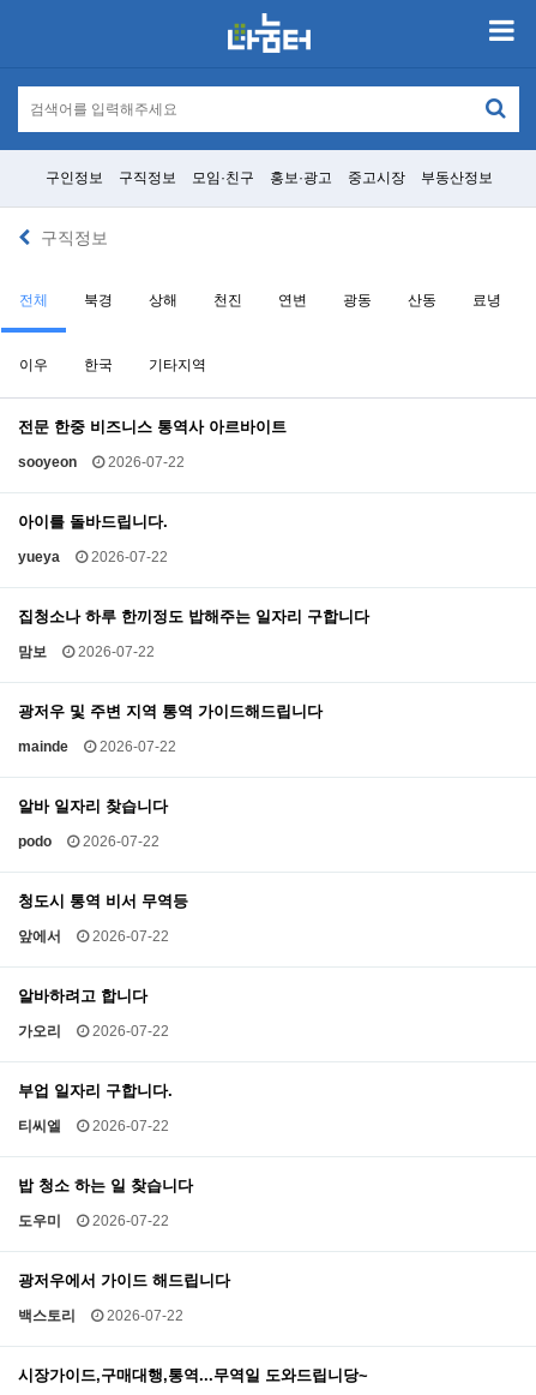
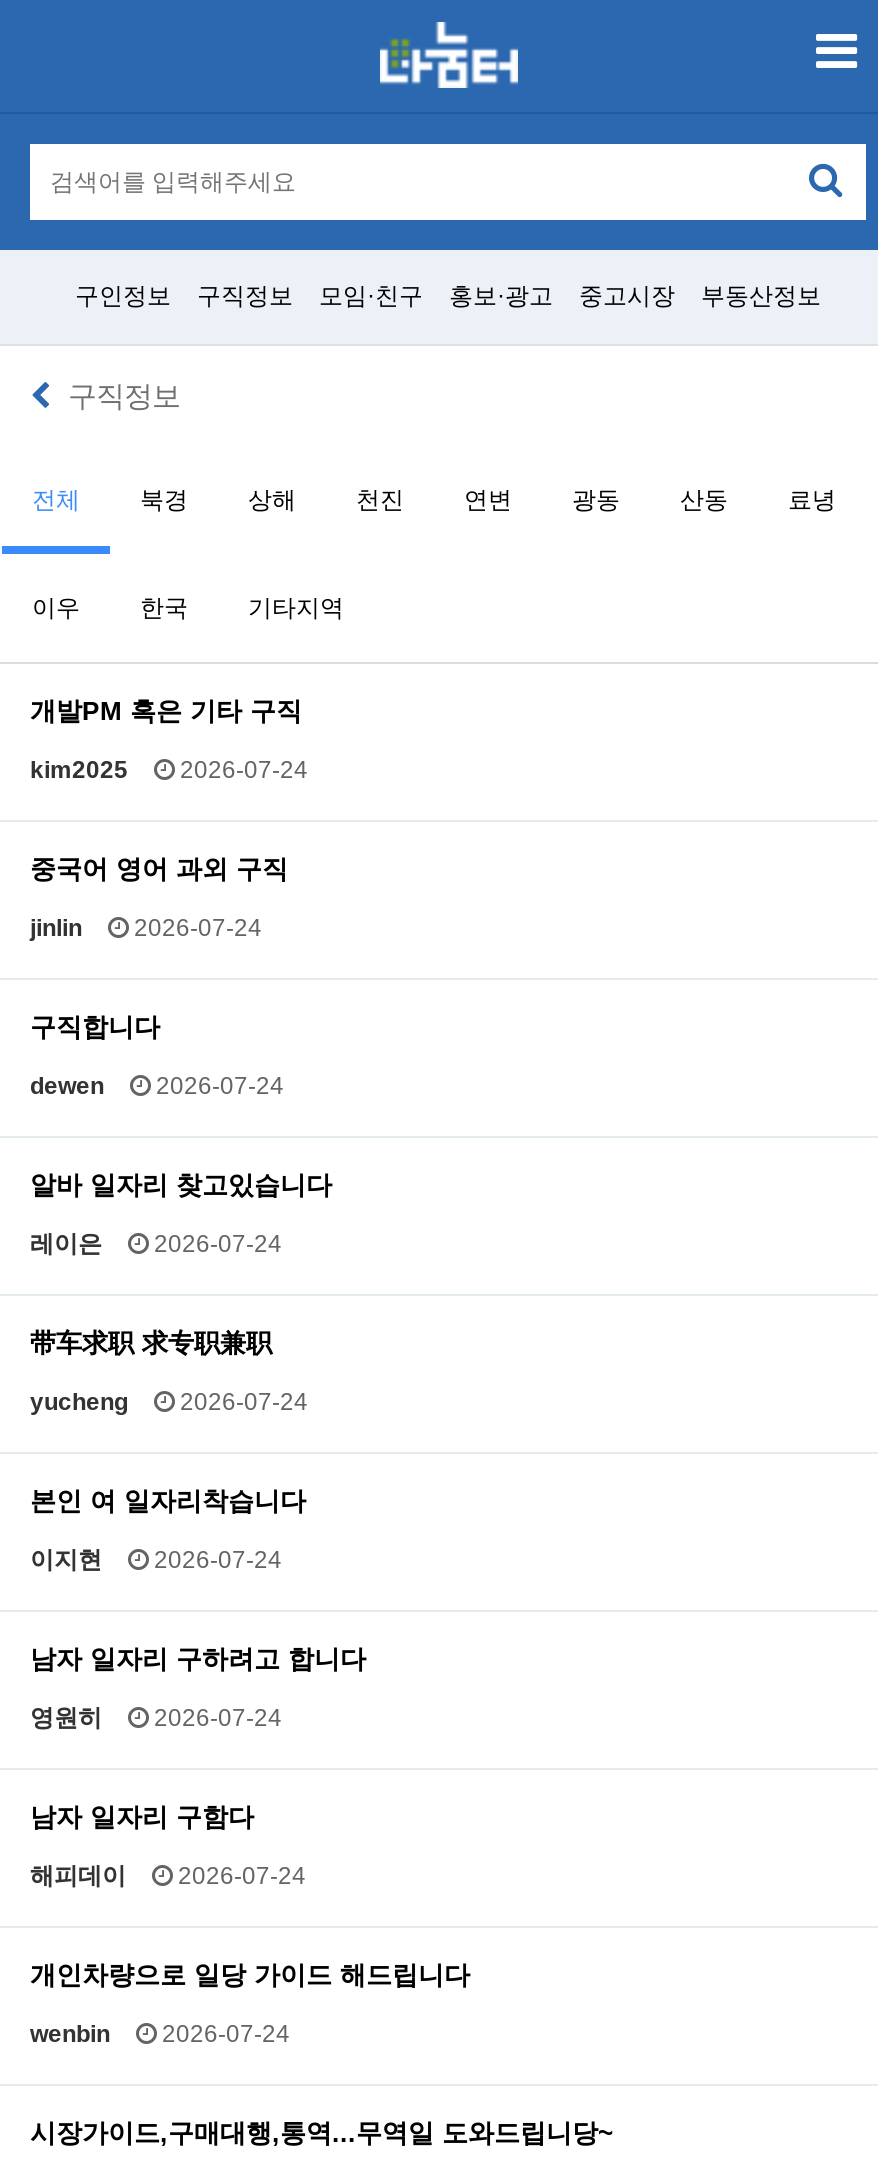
- 전문 한중 비즈니스 통역사 아르바이트
- sooyeon
- 2026-07-22
- 아이를 돌바드립니다.
- yueya
- 2026-07-22
- 집청소나 하루 한끼정도 밥해주는 일자리 구합니다
- 맘보
- 2026-07-22
- 광저우 및 주변 지역 통역 가이드해드립니다
- mainde
- 2026-07-22
- 알바 일자리 찾습니다
- podo
- 2026-07-22
- 청도시 통역 비서 무역등
- 앞에서
- 2026-07-22
- 알바하려고 합니다
- 가오리
- 2026-07-22
- 부업 일자리 구합니다.
- 티씨엘
- 2026-07-22
- 밥 청소 하는 일 찾습니다
- 도우미
- 2026-07-22
- 광저우에서 가이드 해드립니다
- 백스토리
- 2026-07-22
+ 개발PM 혹은 기타 구직
+ kim2025
+ 2026-07-24
+ 중국어 영어 과외 구직
+ jinlin
+ 2026-07-24
+ 구직합니다
+ dewen
+ 2026-07-24
+ 알바 일자리 찾고있습니다
+ 레이은
+ 2026-07-24
+ 带车求职 求专职兼职
+ yucheng
+ 2026-07-24
+ 본인 여 일자리착습니다
+ 이지현
+ 2026-07-24
+ 남자 일자리 구하려고 합니다
+ 영원히
+ 2026-07-24
+ 남자 일자리 구함다
+ 해피데이
+ 2026-07-24
+ 개인차량으로 일당 가이드 해드립니다
+ wenbin
+ 2026-07-24
